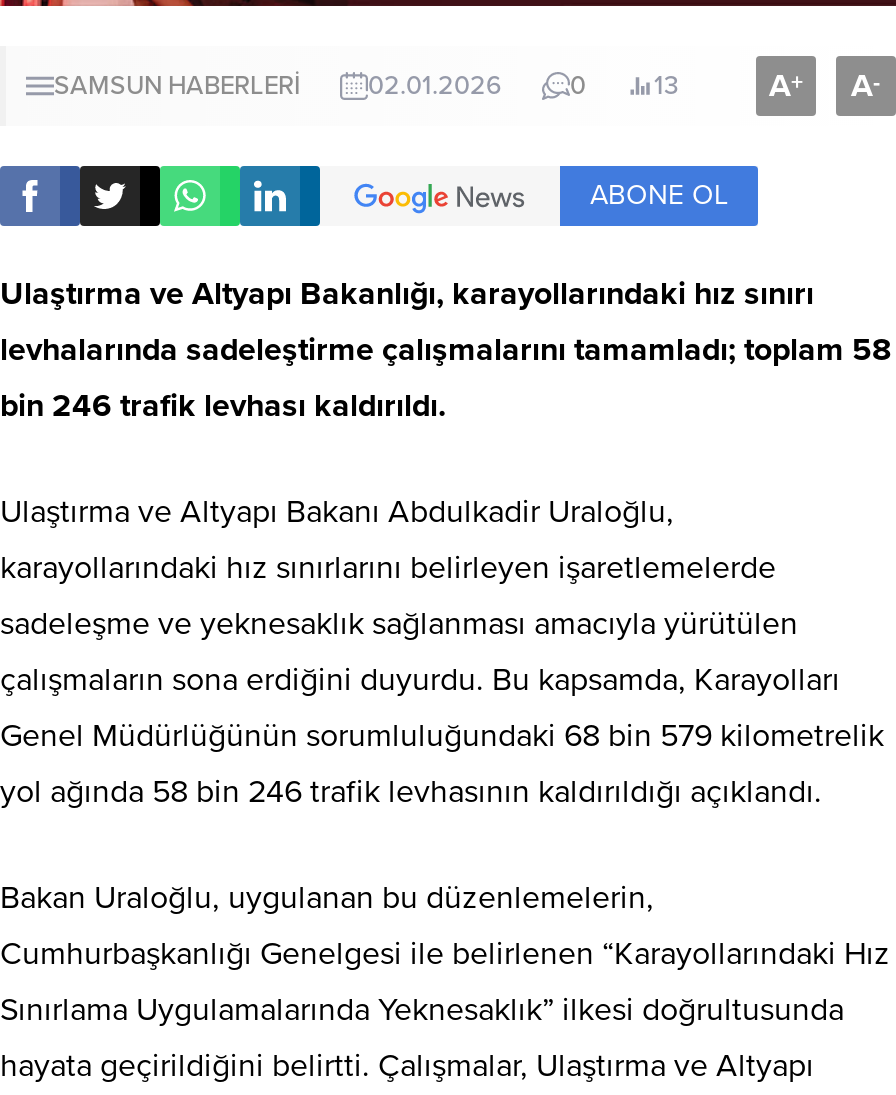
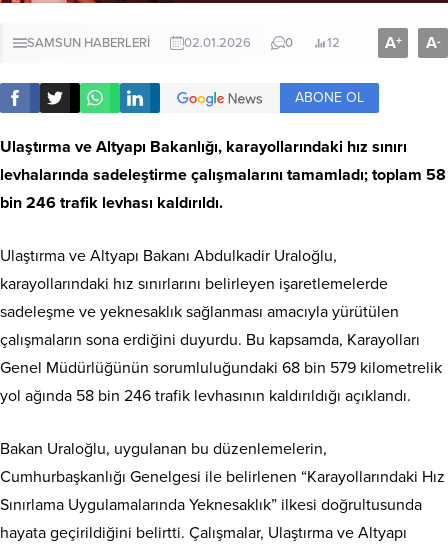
- 13
+ 12
